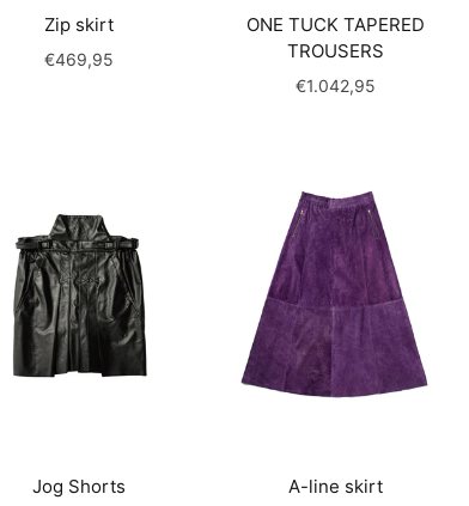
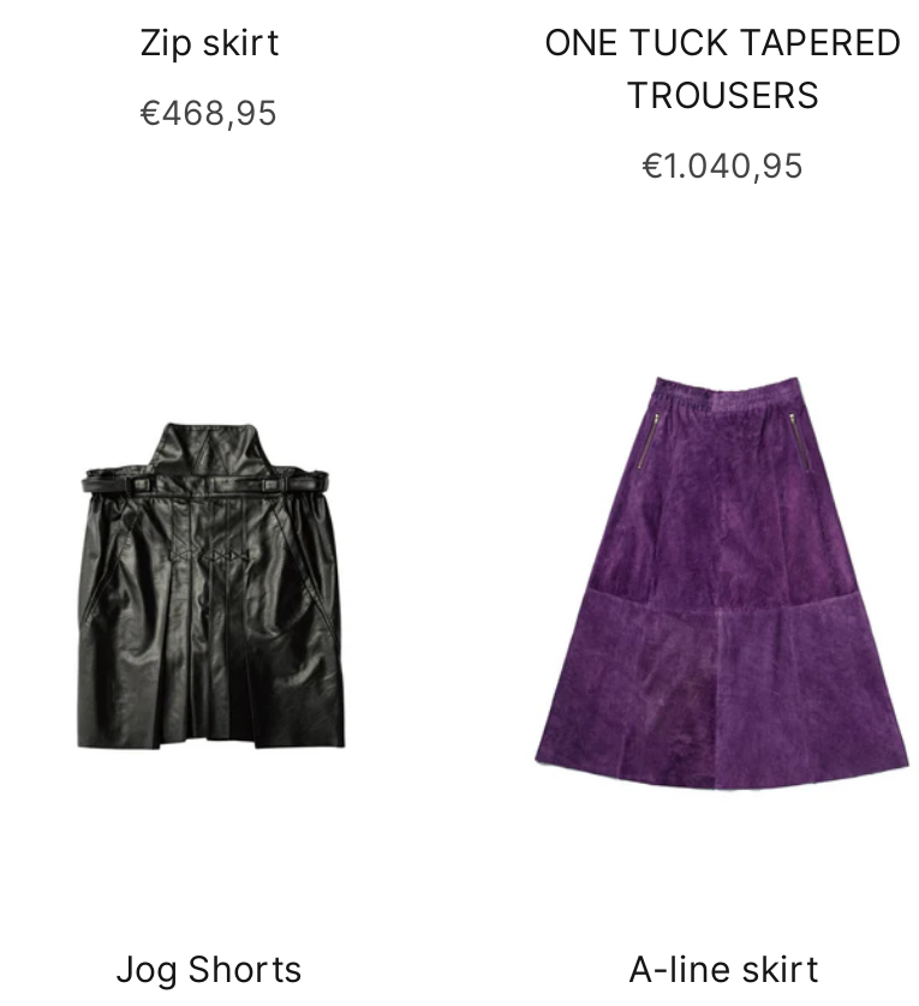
- €469,95
+ €468,95

- €1.042,95
+ €1.040,95
